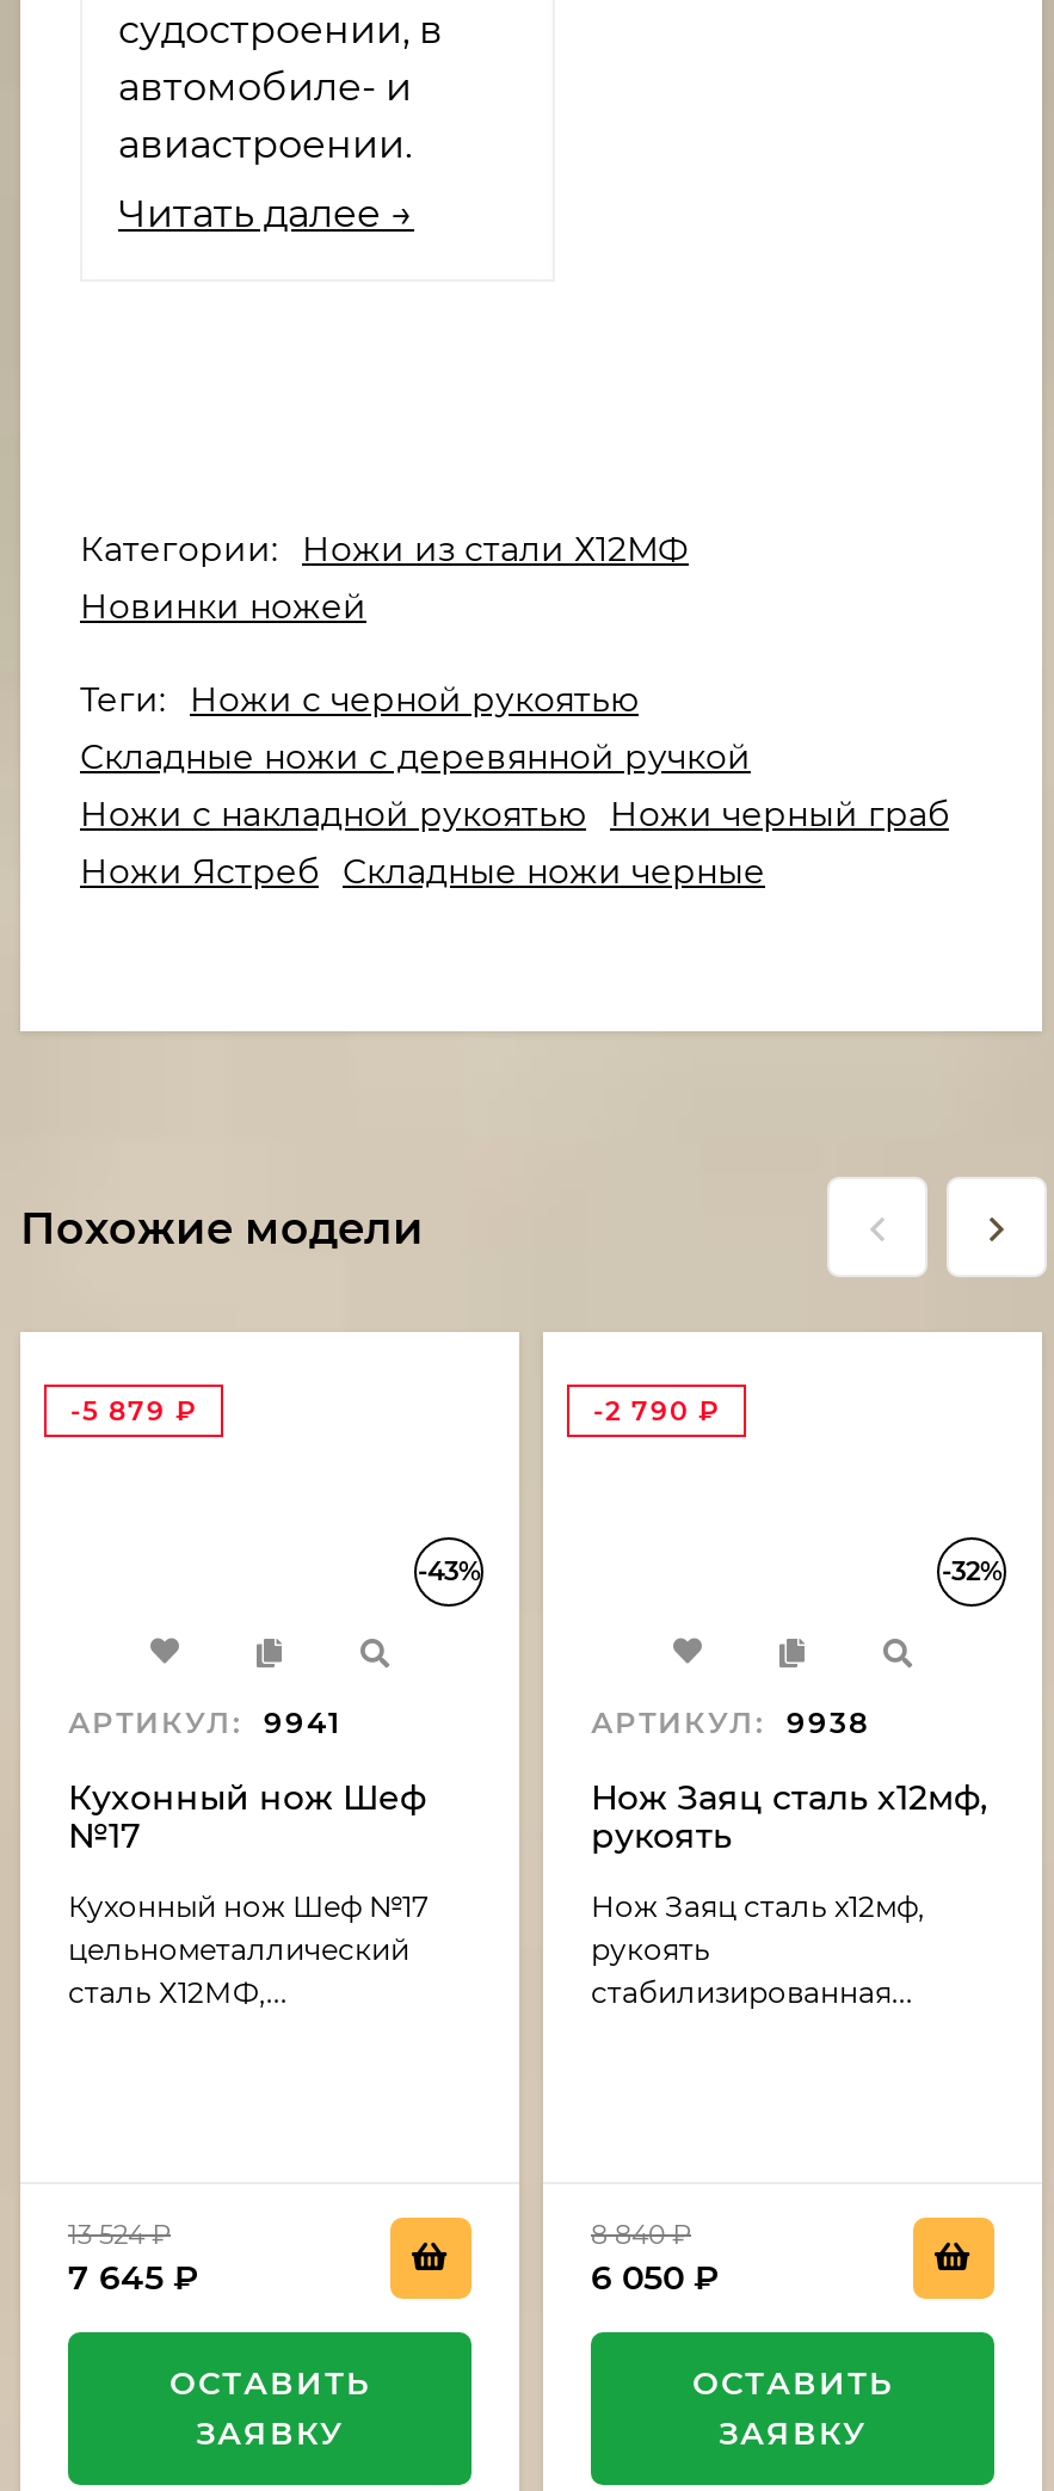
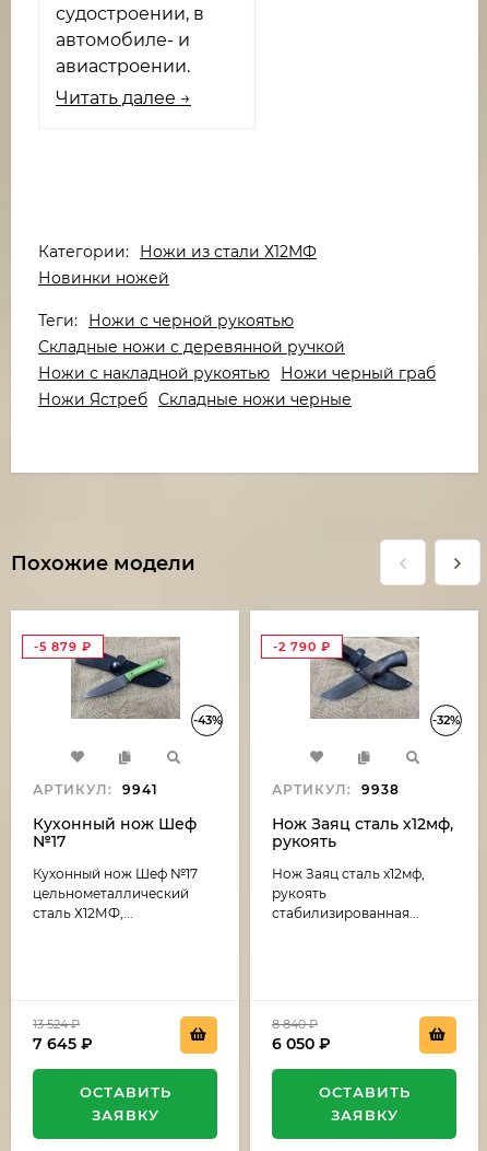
+ [image]

+ [image]
